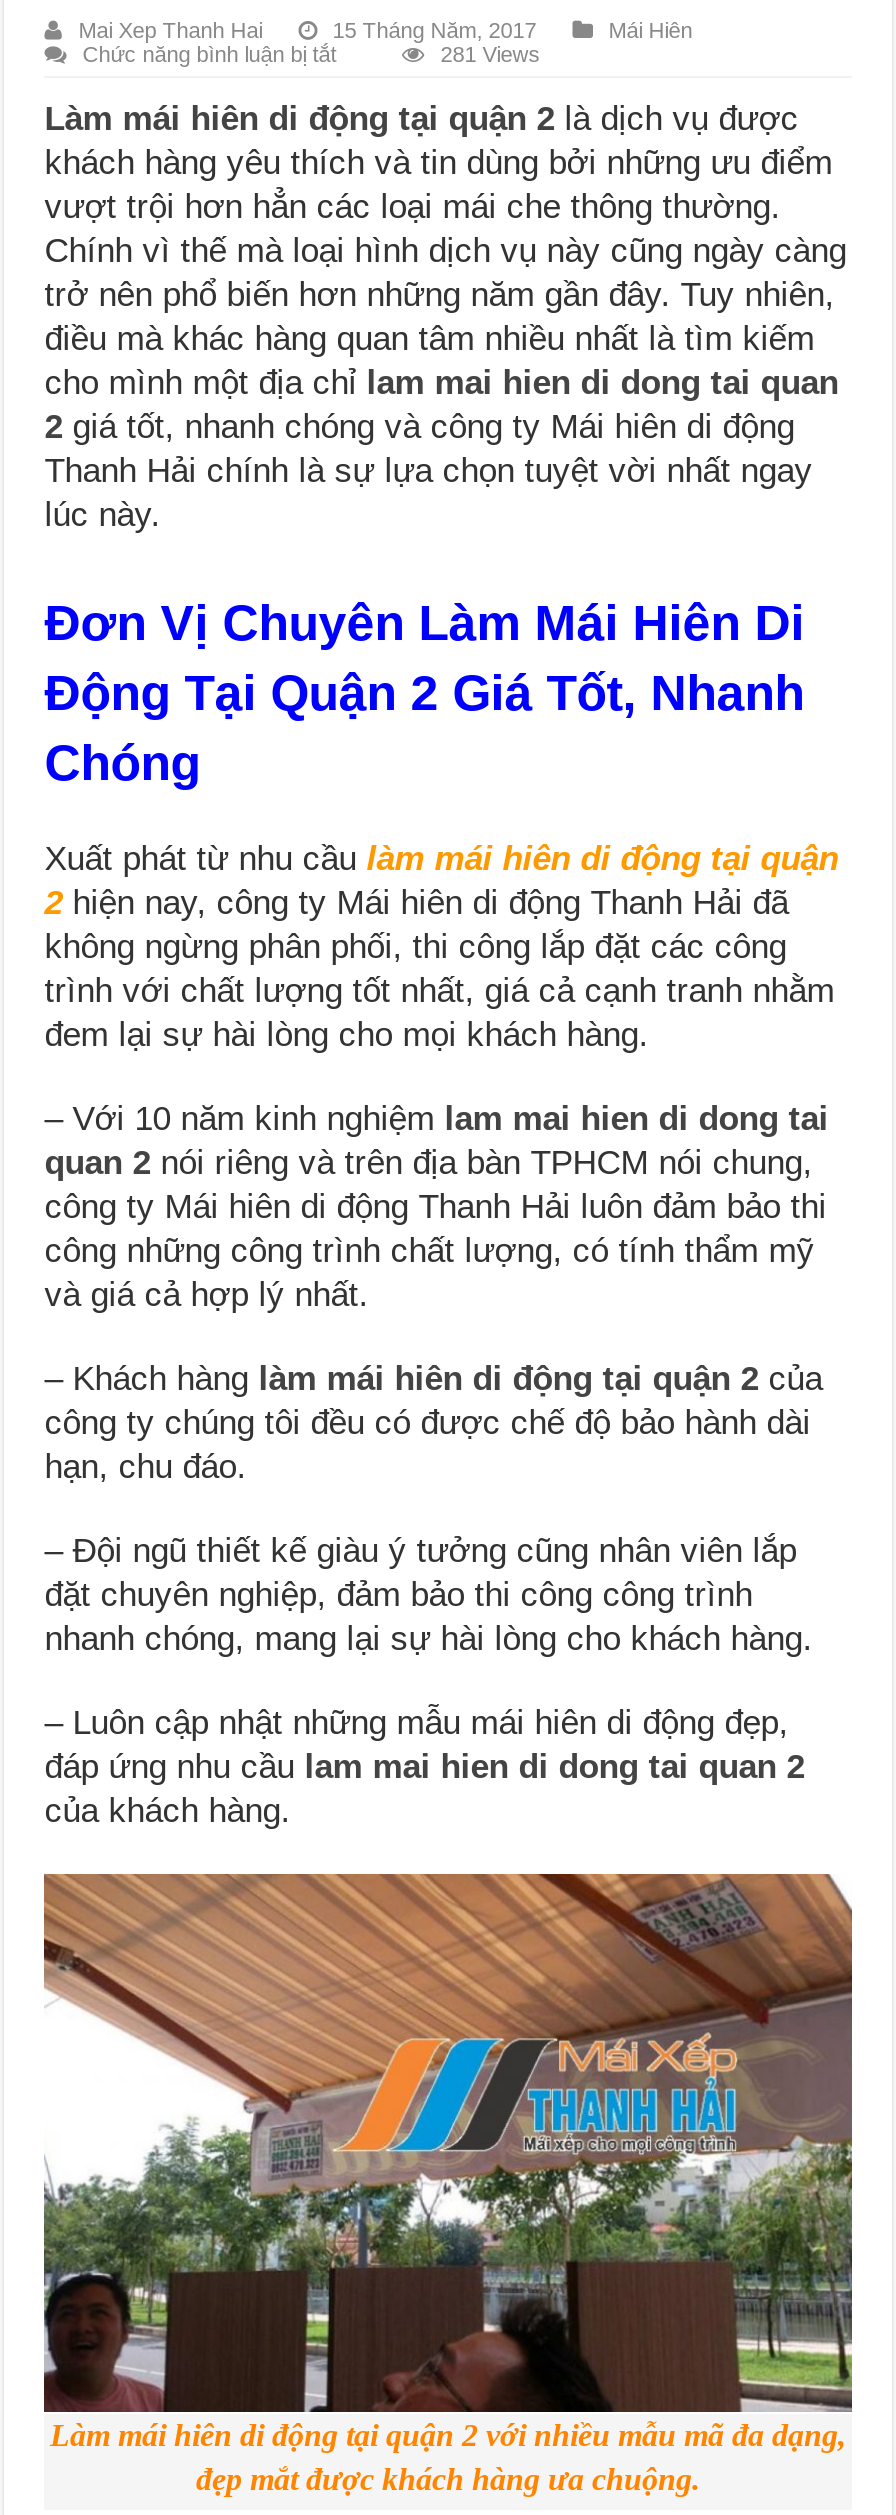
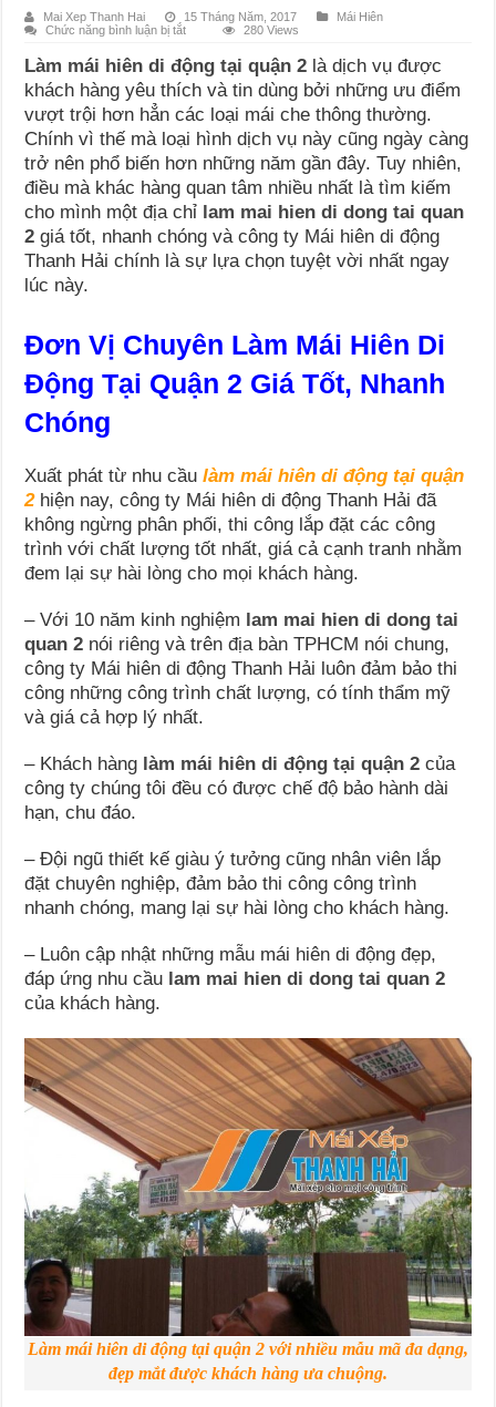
- 281 Views
+ 280 Views
